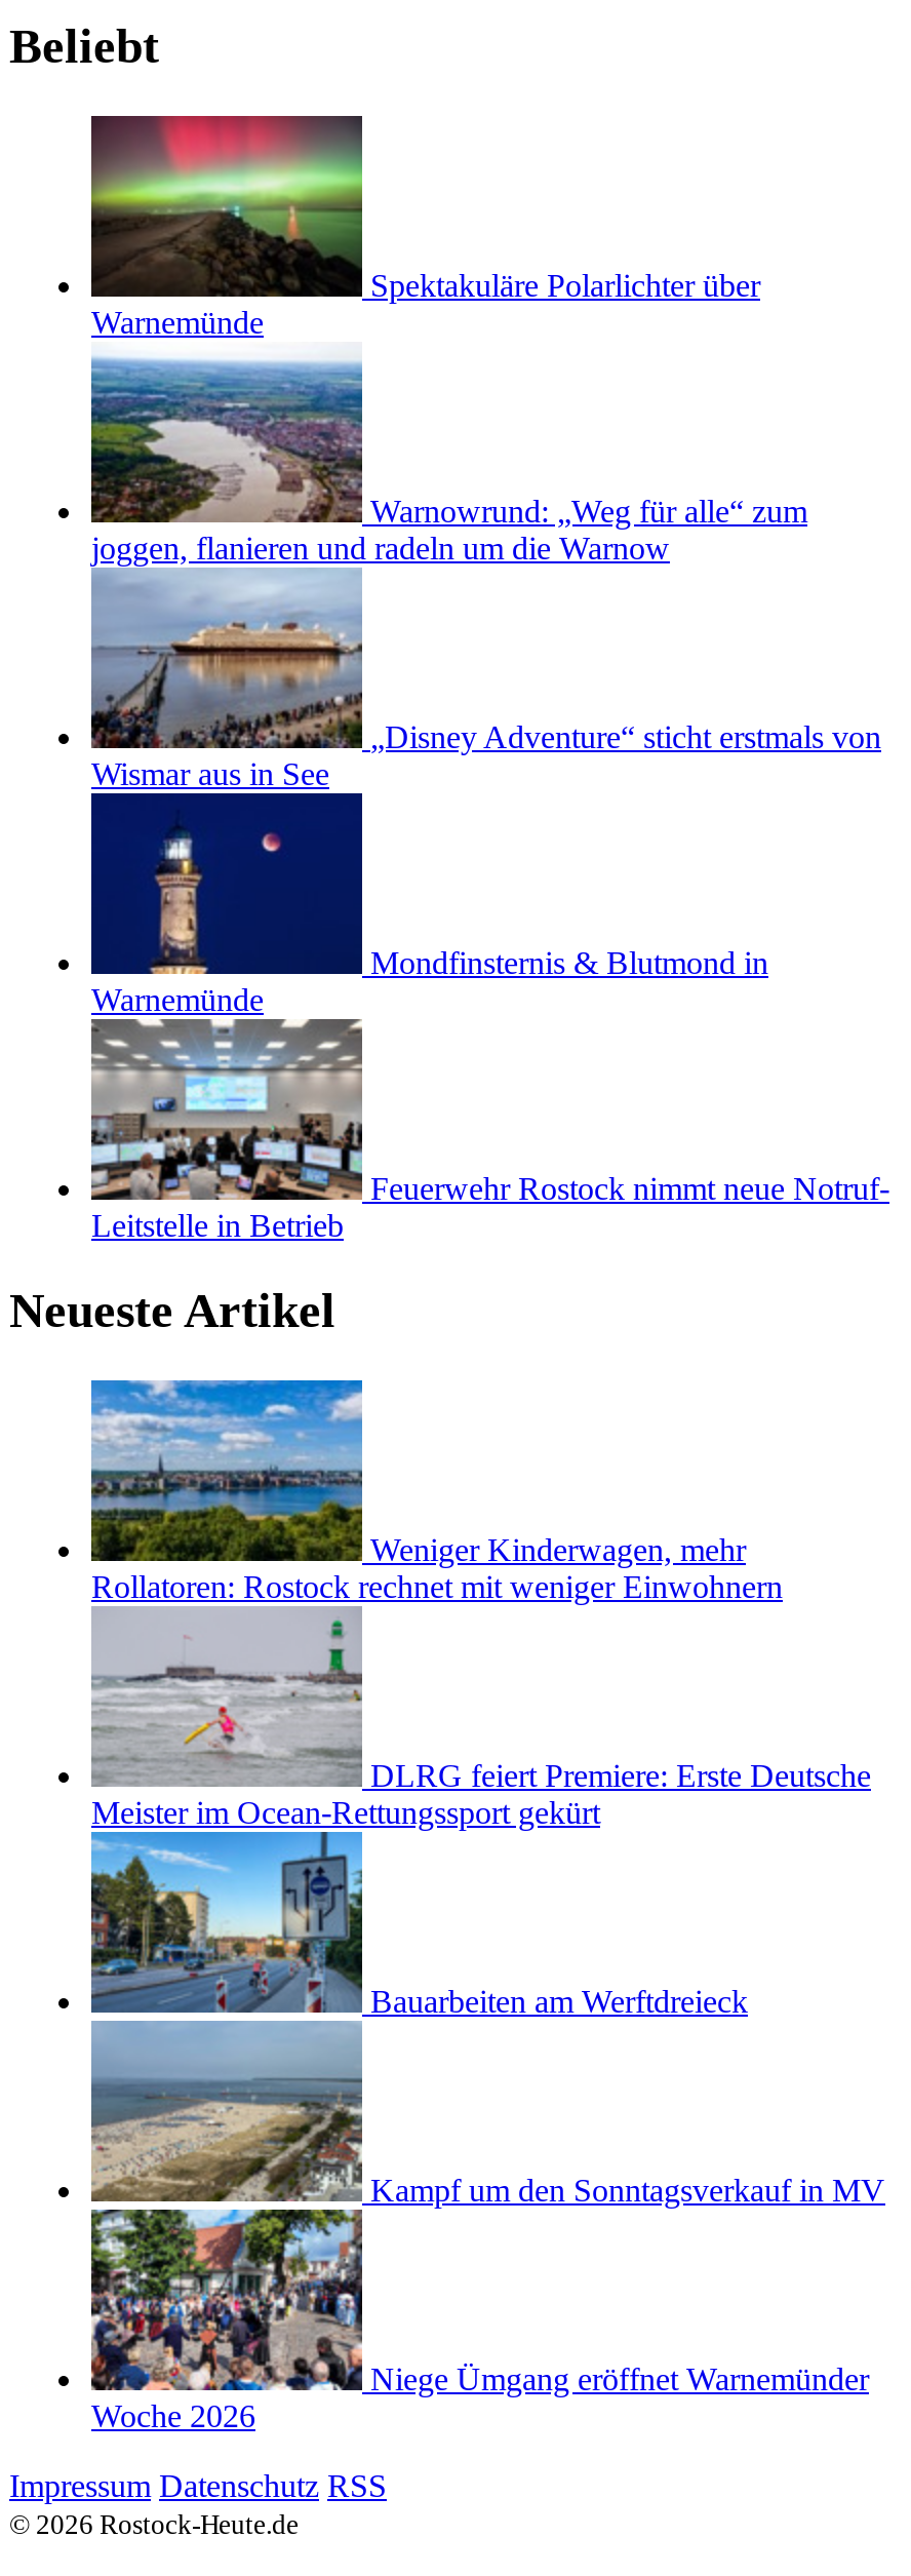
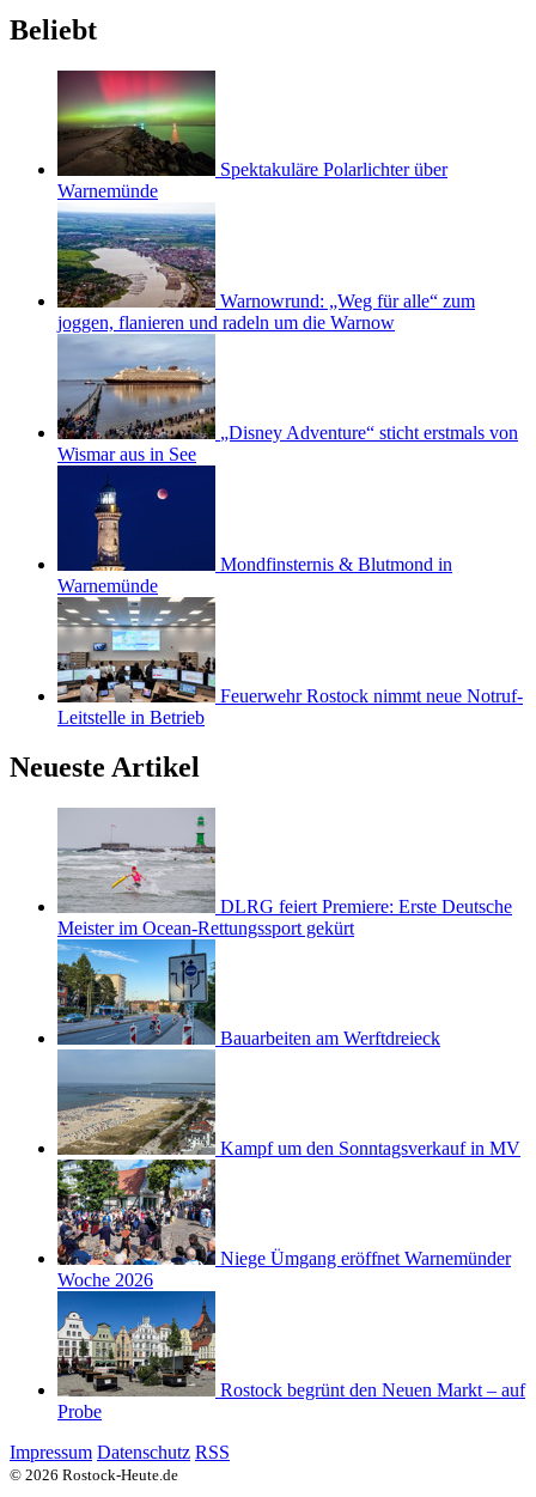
- [image]
- Weniger Kinderwagen, mehr
- Rollatoren: Rostock rechnet mit weniger Einwohnern

moved up: [image] | DLRG feiert Premiere: Erste Deutsche | Meister im Ocean-Rettungssport gekürt | Bauarbeiten am Werftdreieck | Kampf um den Sonntagsverkauf in MV | Niege Ümgang eröffnet Warnemünder | Woche 2026

+ [image]
+ Rostock begrünt den Neuen Markt – auf
+ Probe
